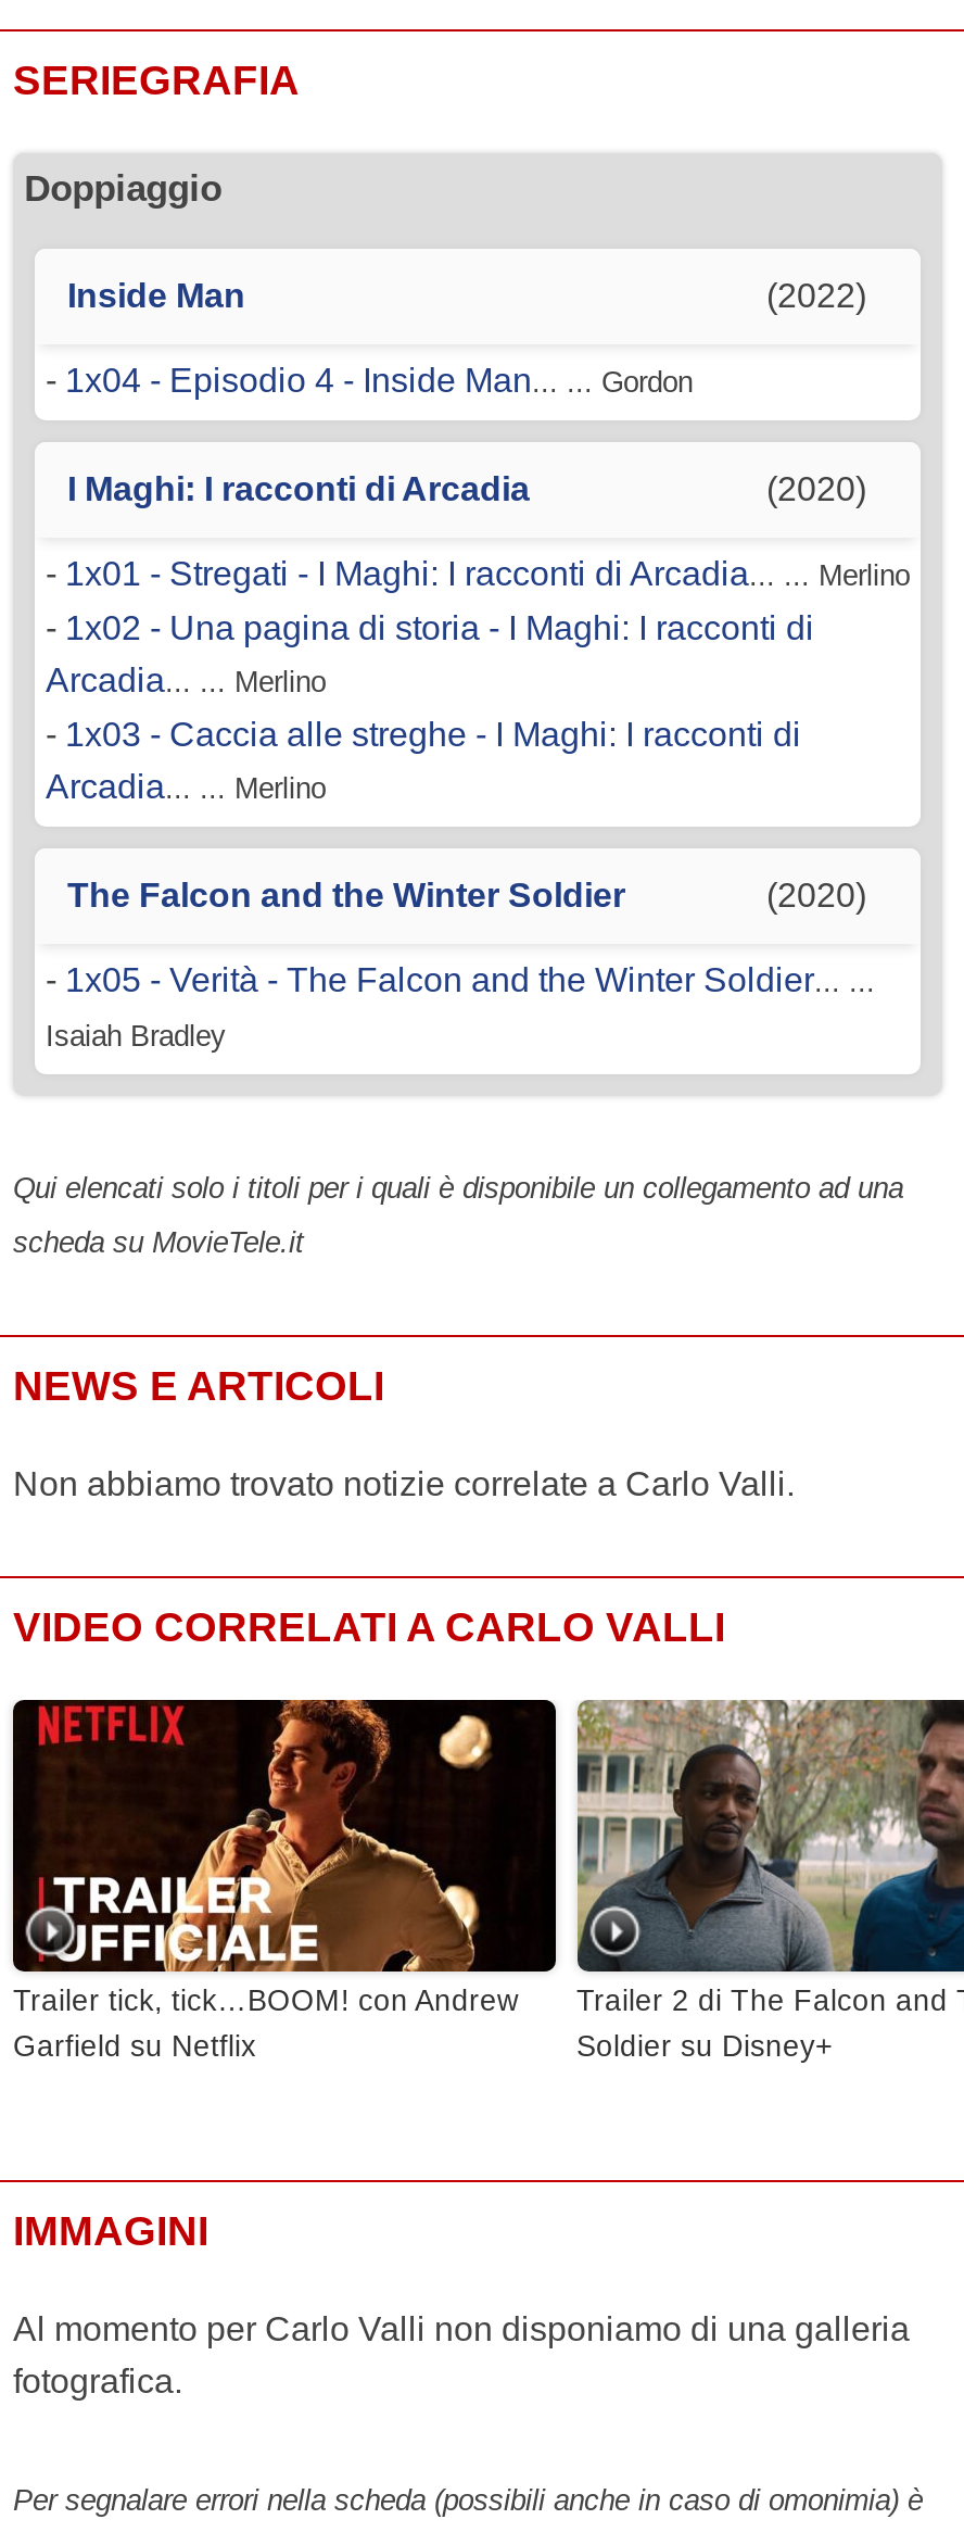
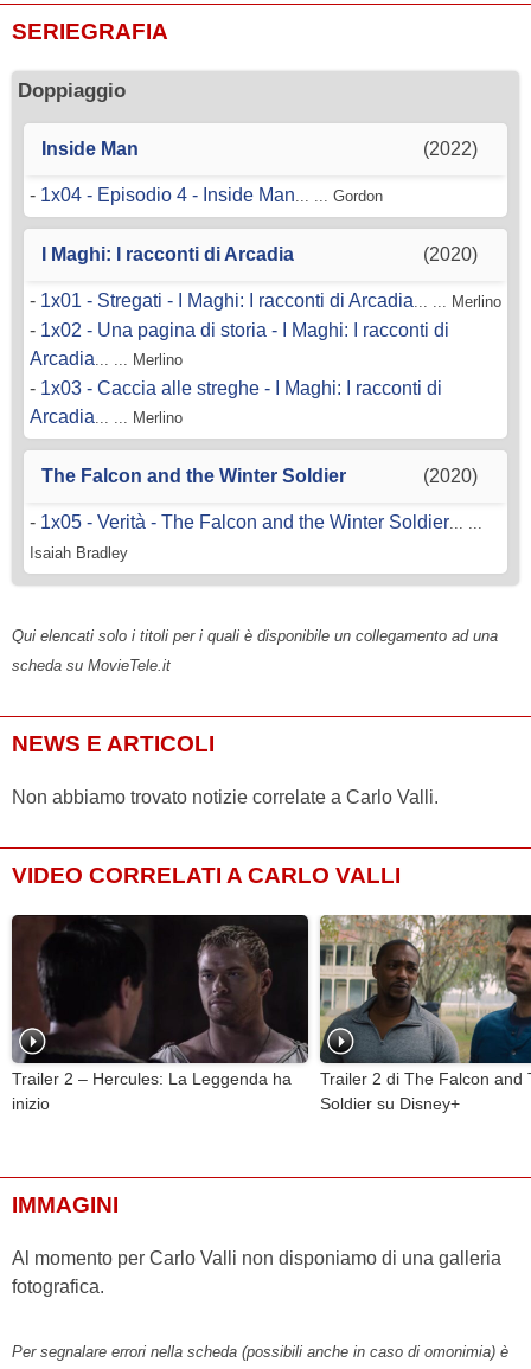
- [image]
- Trailer tick, tick…BOOM! con Andrew
- Garfield su Netflix
+ [image]
+ Trailer 2 – Hercules: La Leggenda ha
+ inizio
